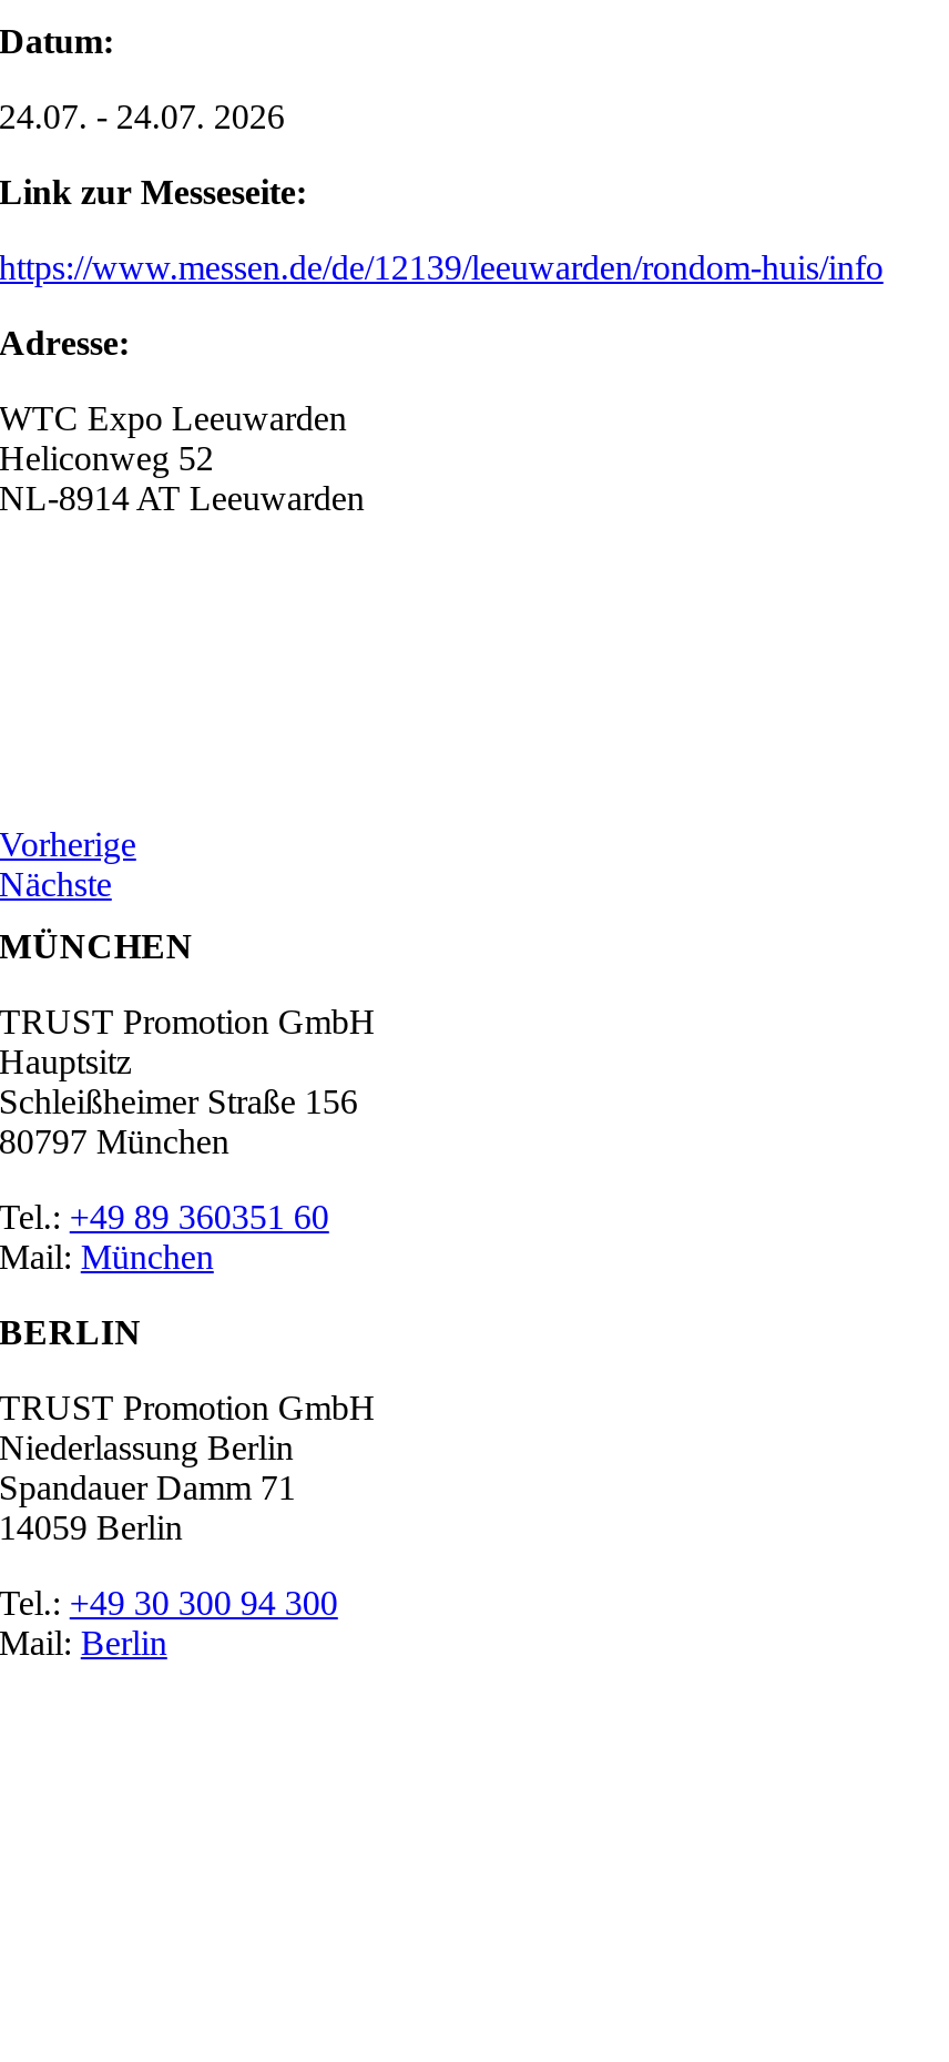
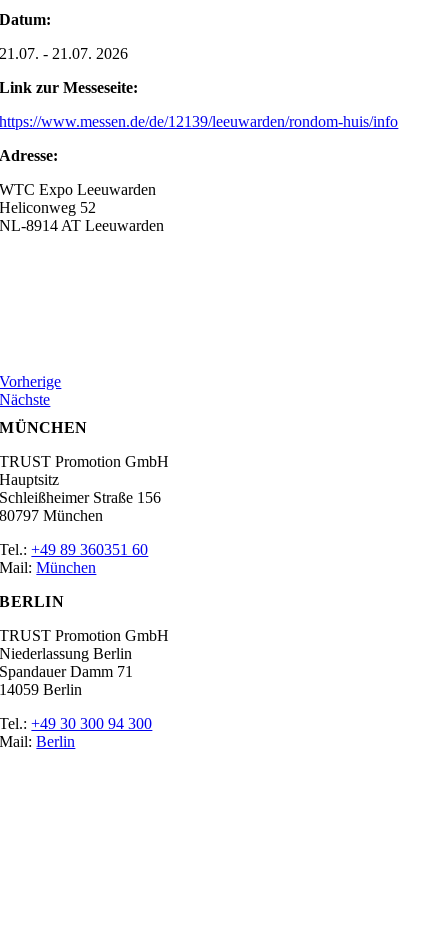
- 24.07. - 24.07. 2026
+ 21.07. - 21.07. 2026
